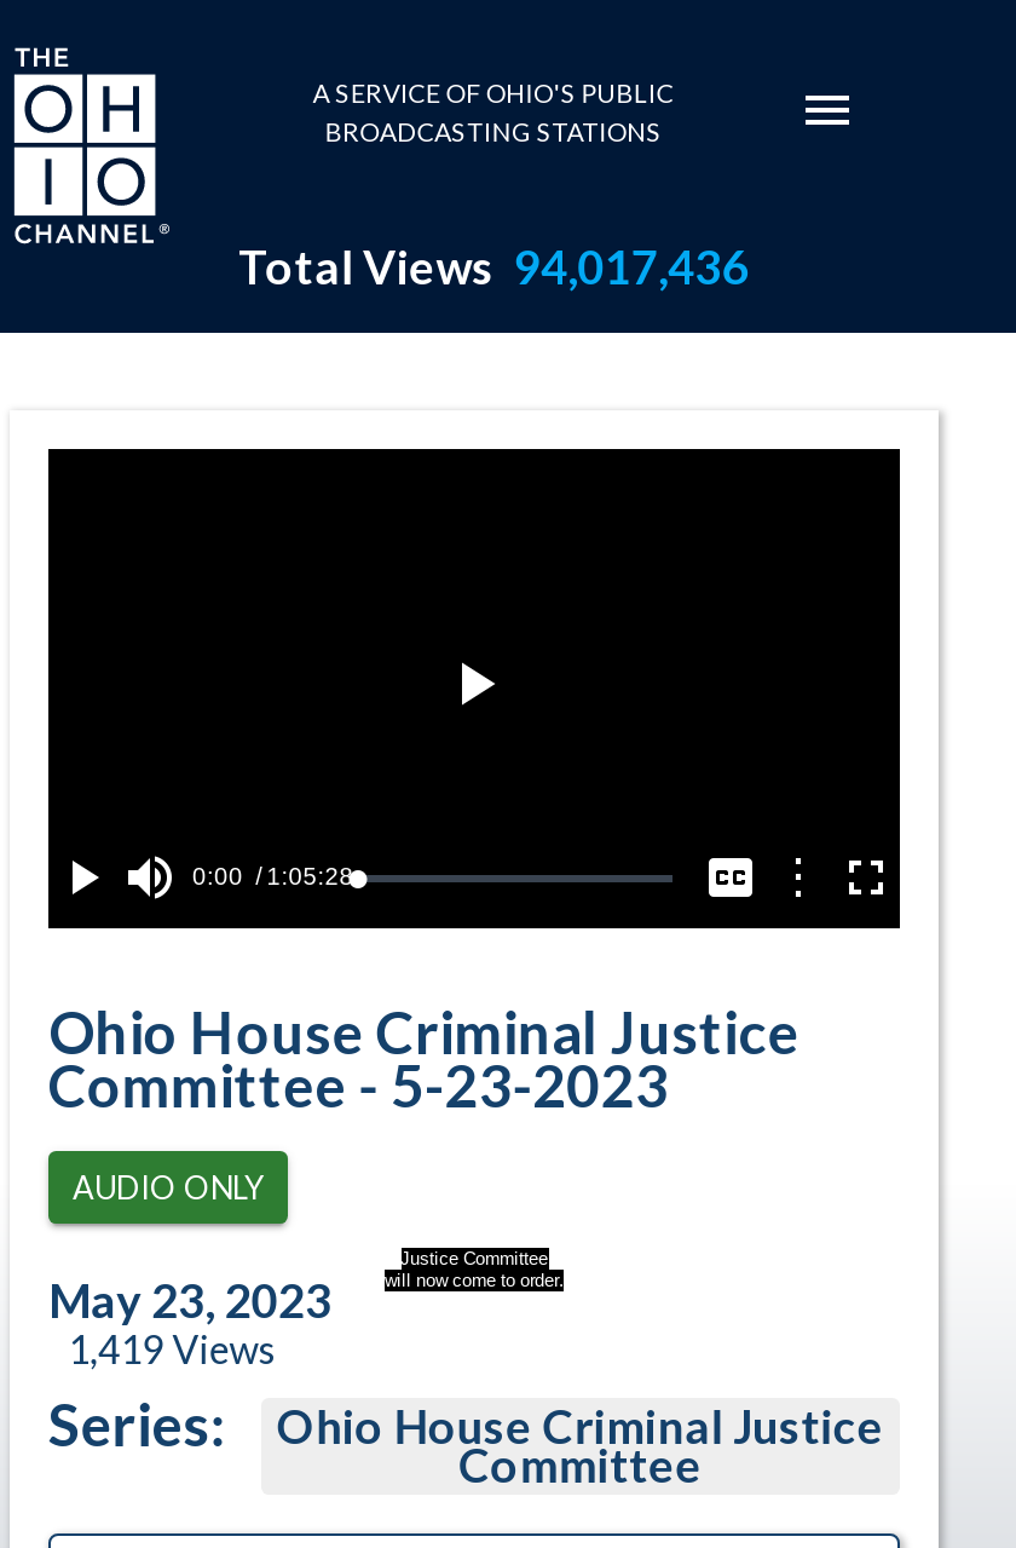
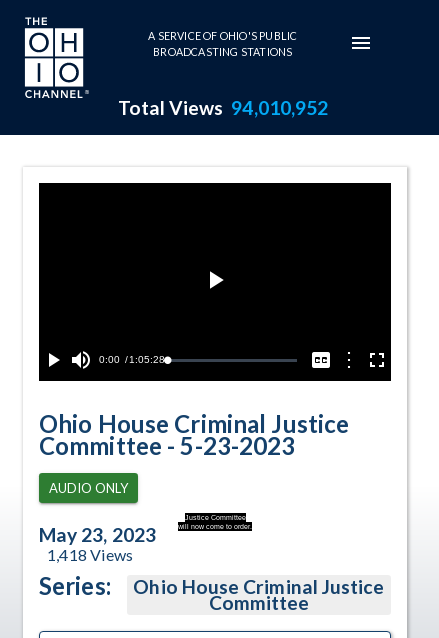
- Total Views 94,017,436
+ Total Views 94,010,952

- 1,419 Views
+ 1,418 Views
